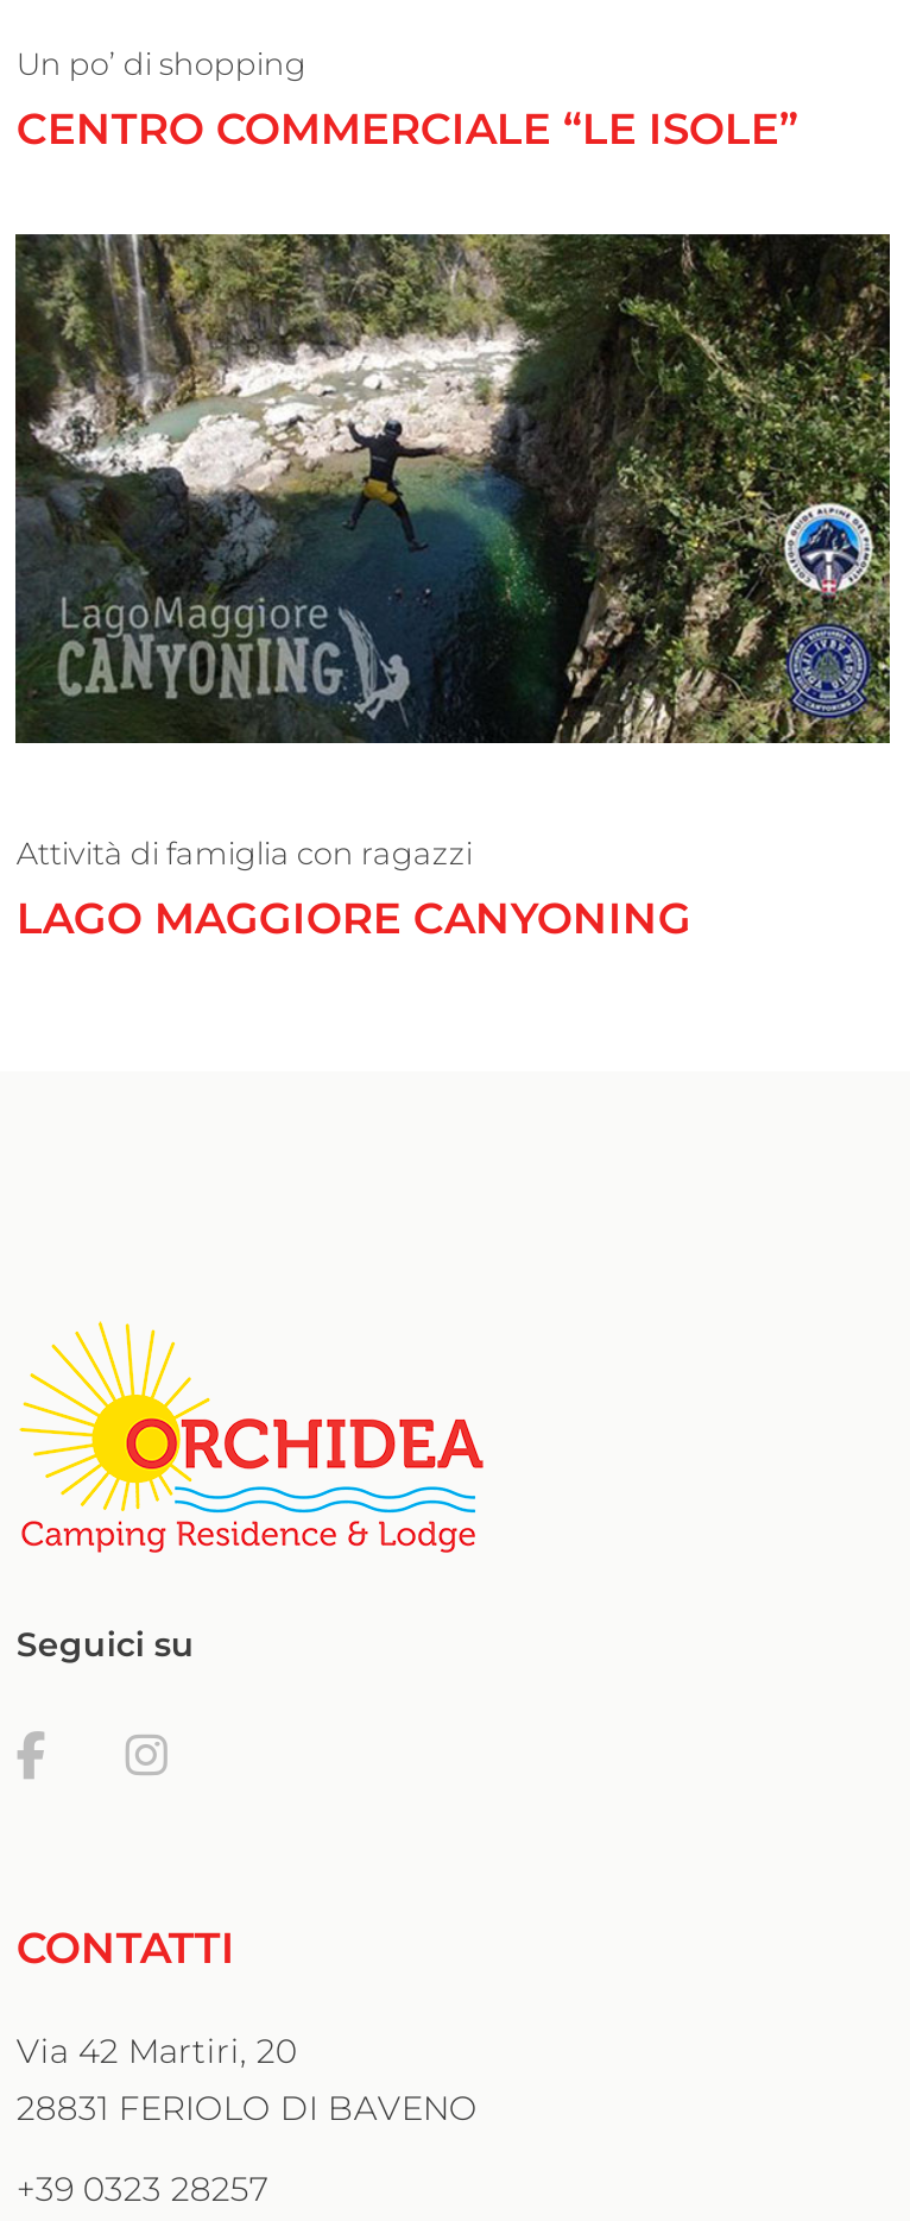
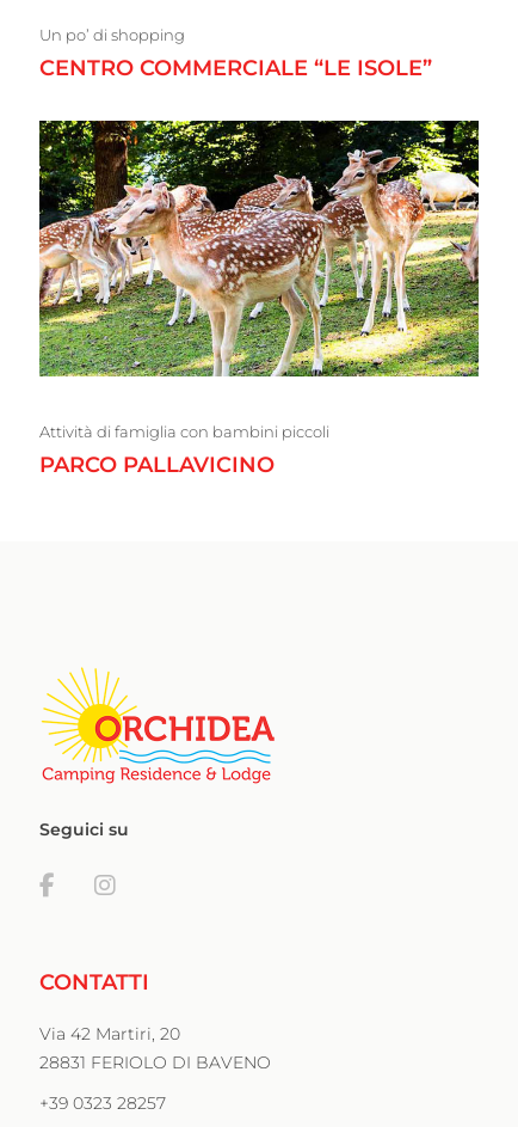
- [image]
- Attività di famiglia con ragazzi
- LAGO MAGGIORE CANYONING
+ [image]
+ Attività di famiglia con bambini piccoli
+ PARCO PALLAVICINO
